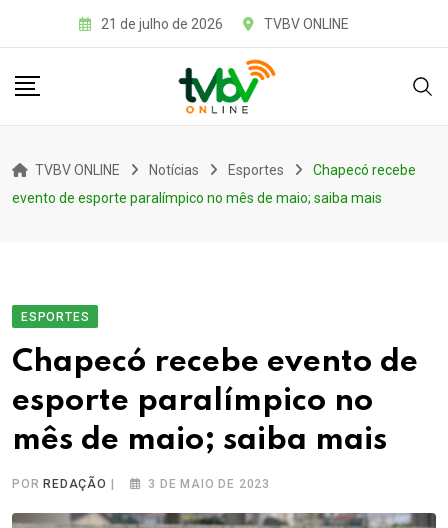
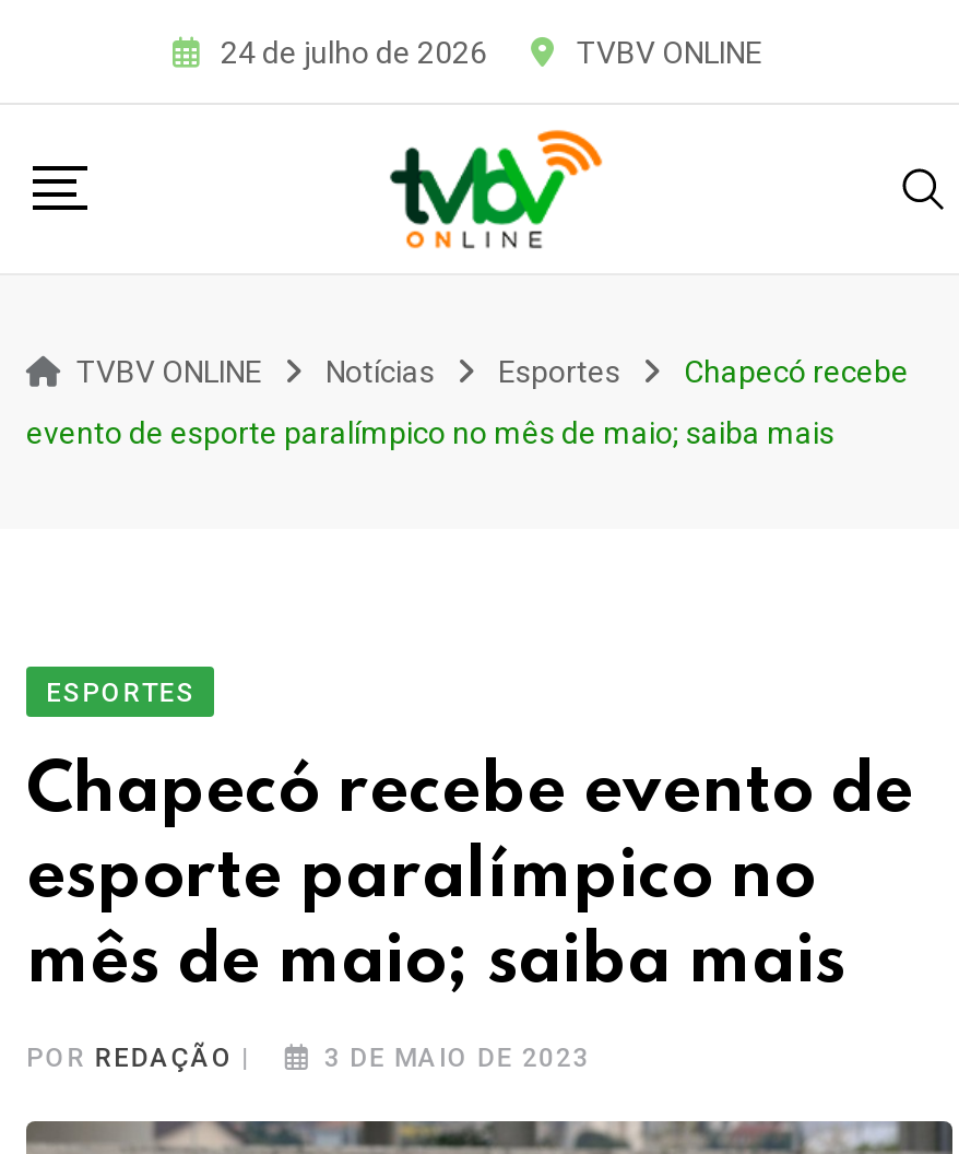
- 21 de julho de 2026
+ 24 de julho de 2026
